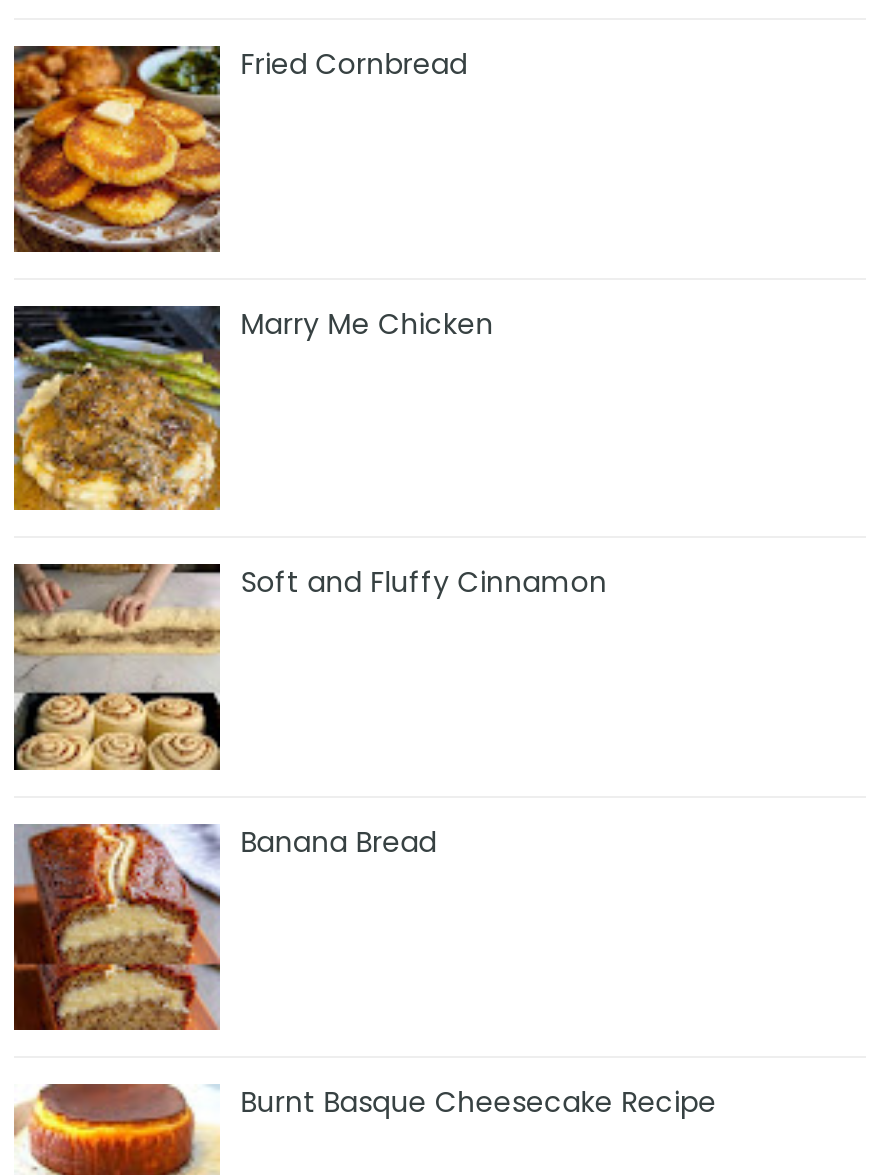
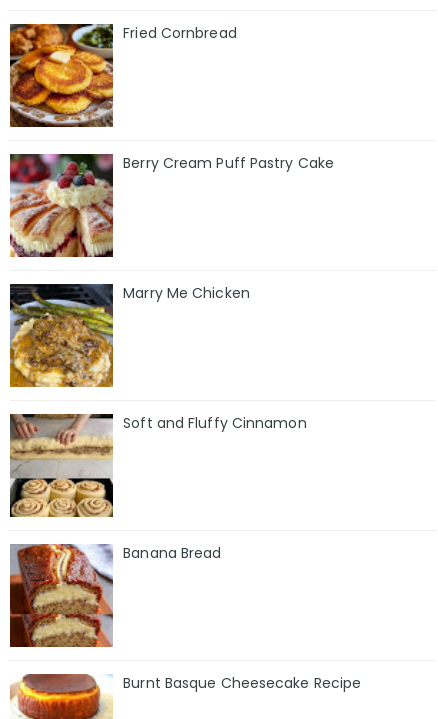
+ [image]
+ Berry Cream Puff Pastry Cake
